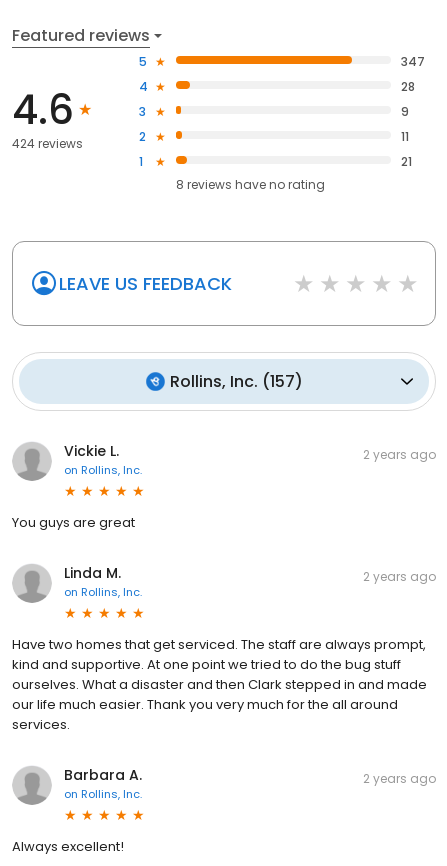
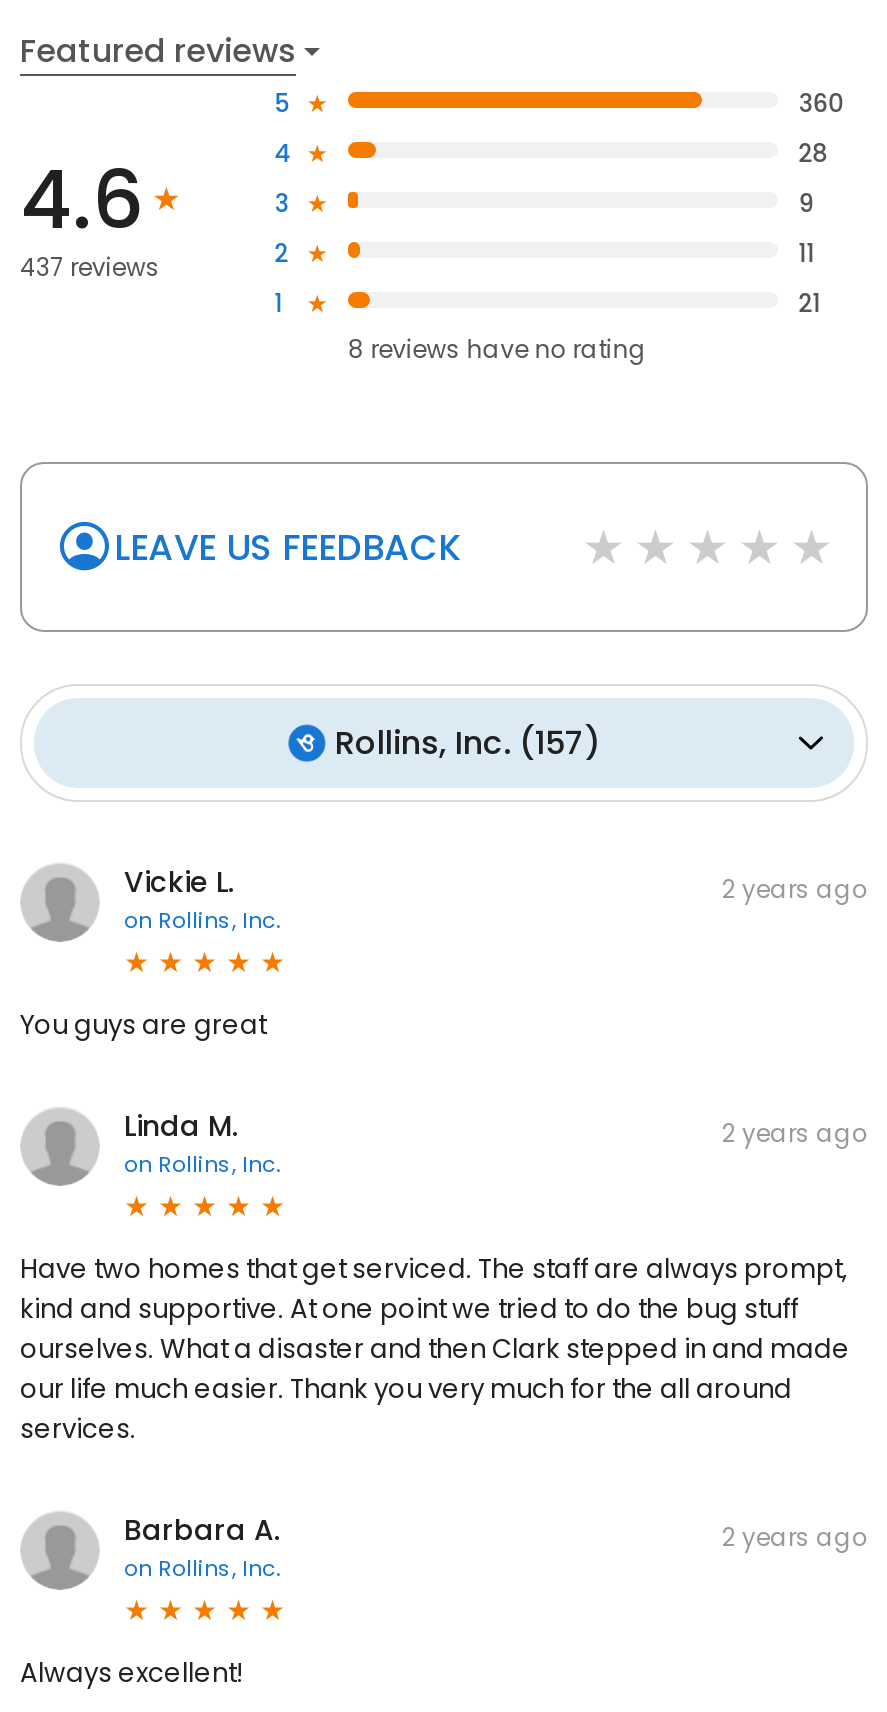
- 347
+ 360

- 424 reviews
+ 437 reviews
